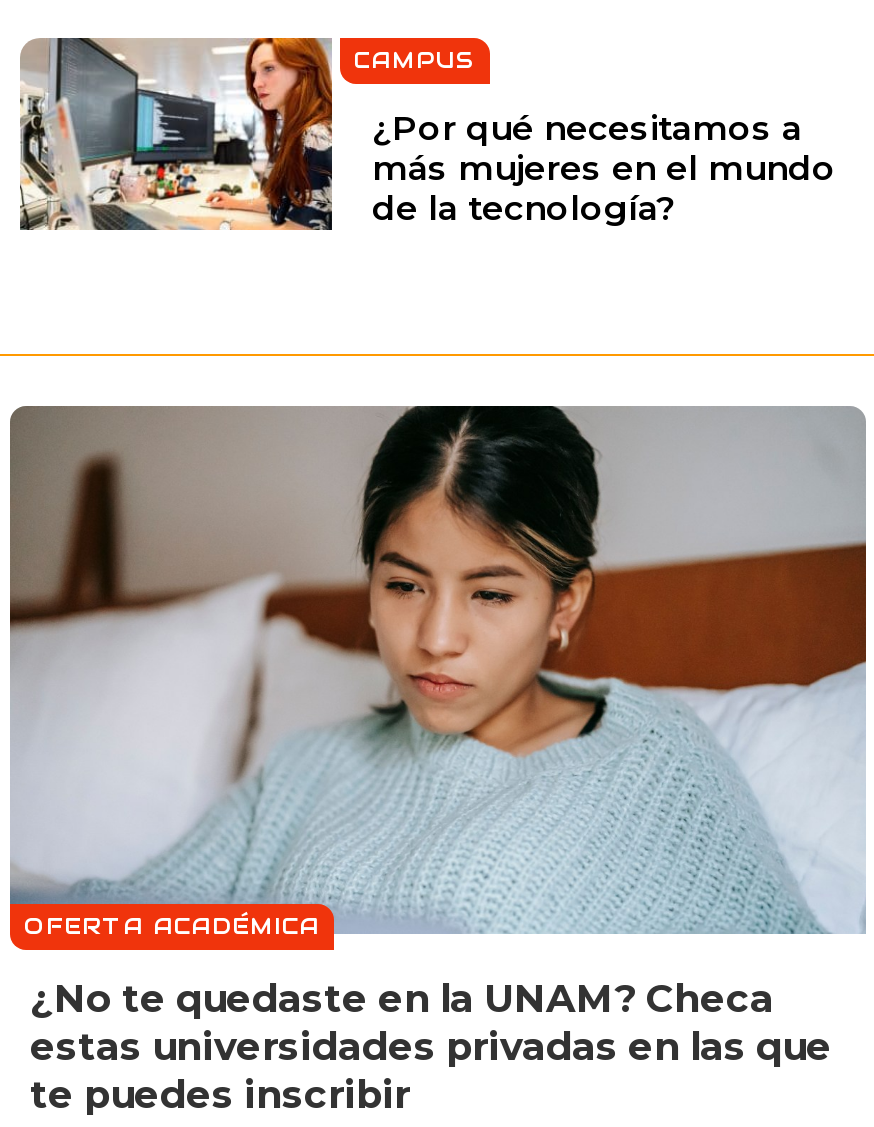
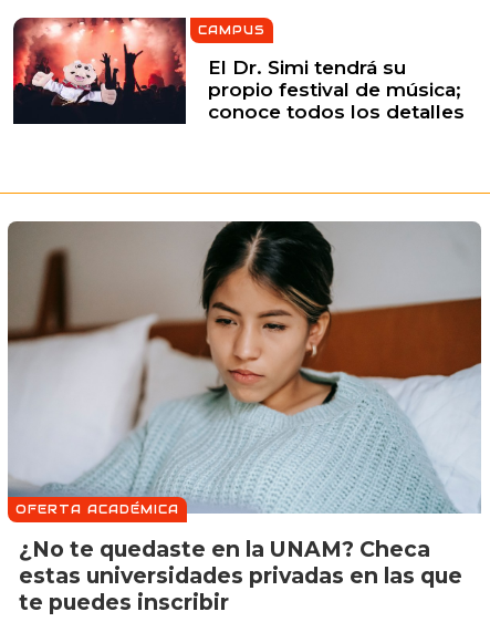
- [image]
- ¿Por qué necesitamos a
- más mujeres en el mundo
- de la tecnología?
+ [image]
+ El Dr. Simi tendrá su
+ propio festival de música;
+ conoce todos los detalles
